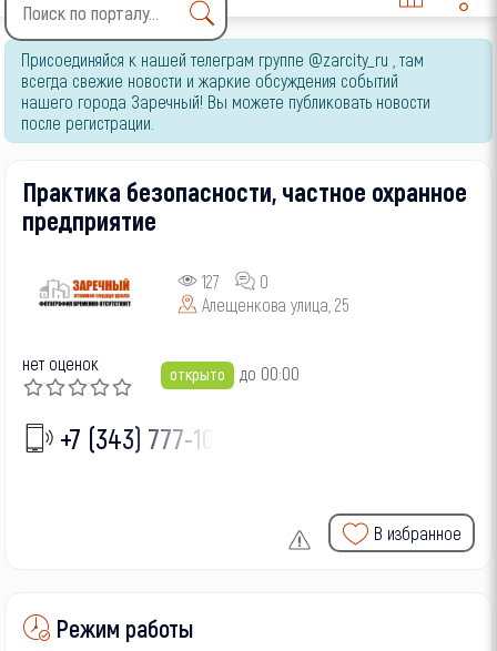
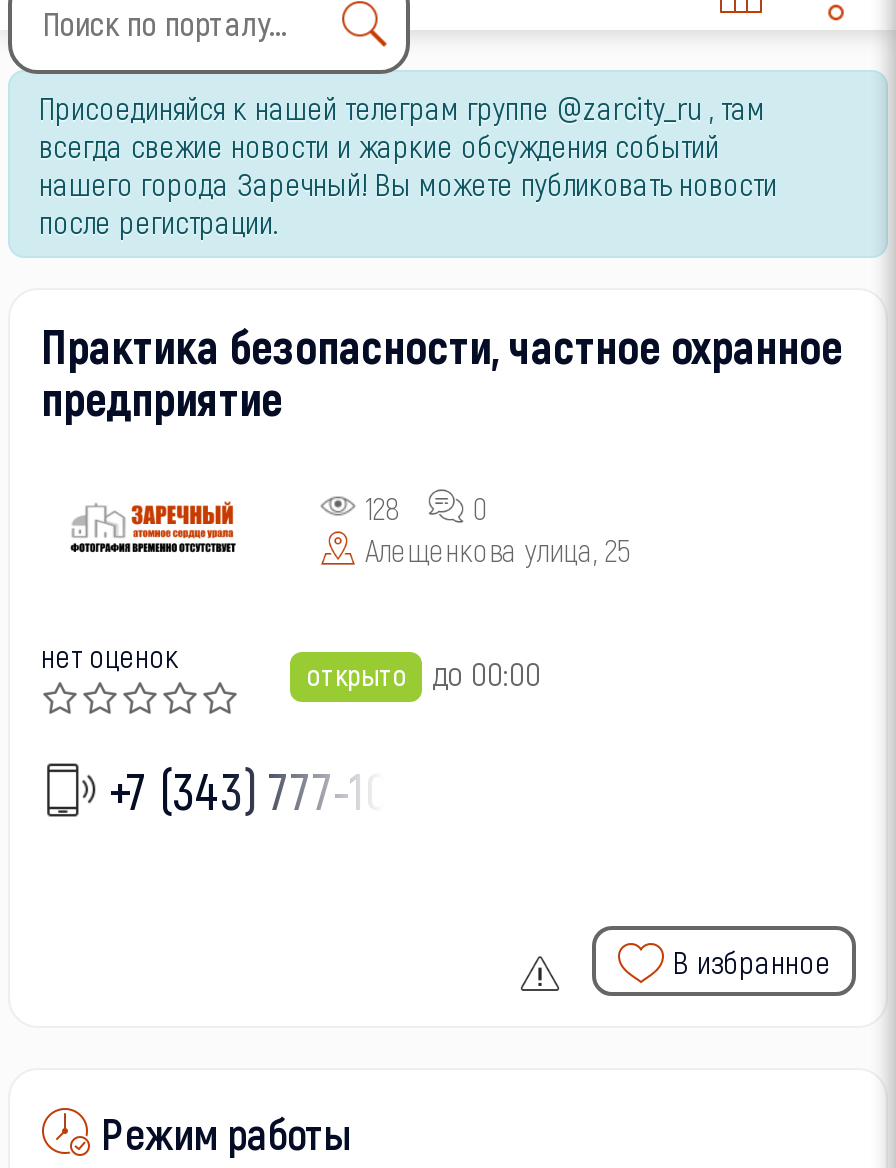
- 127 0
+ 128 0
